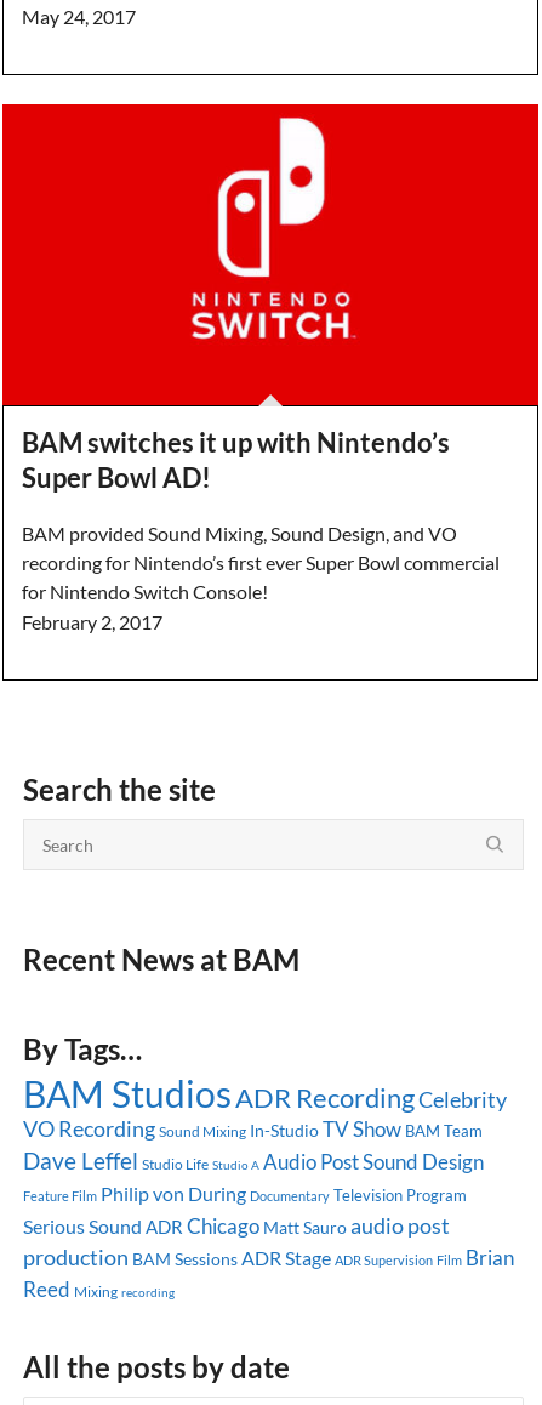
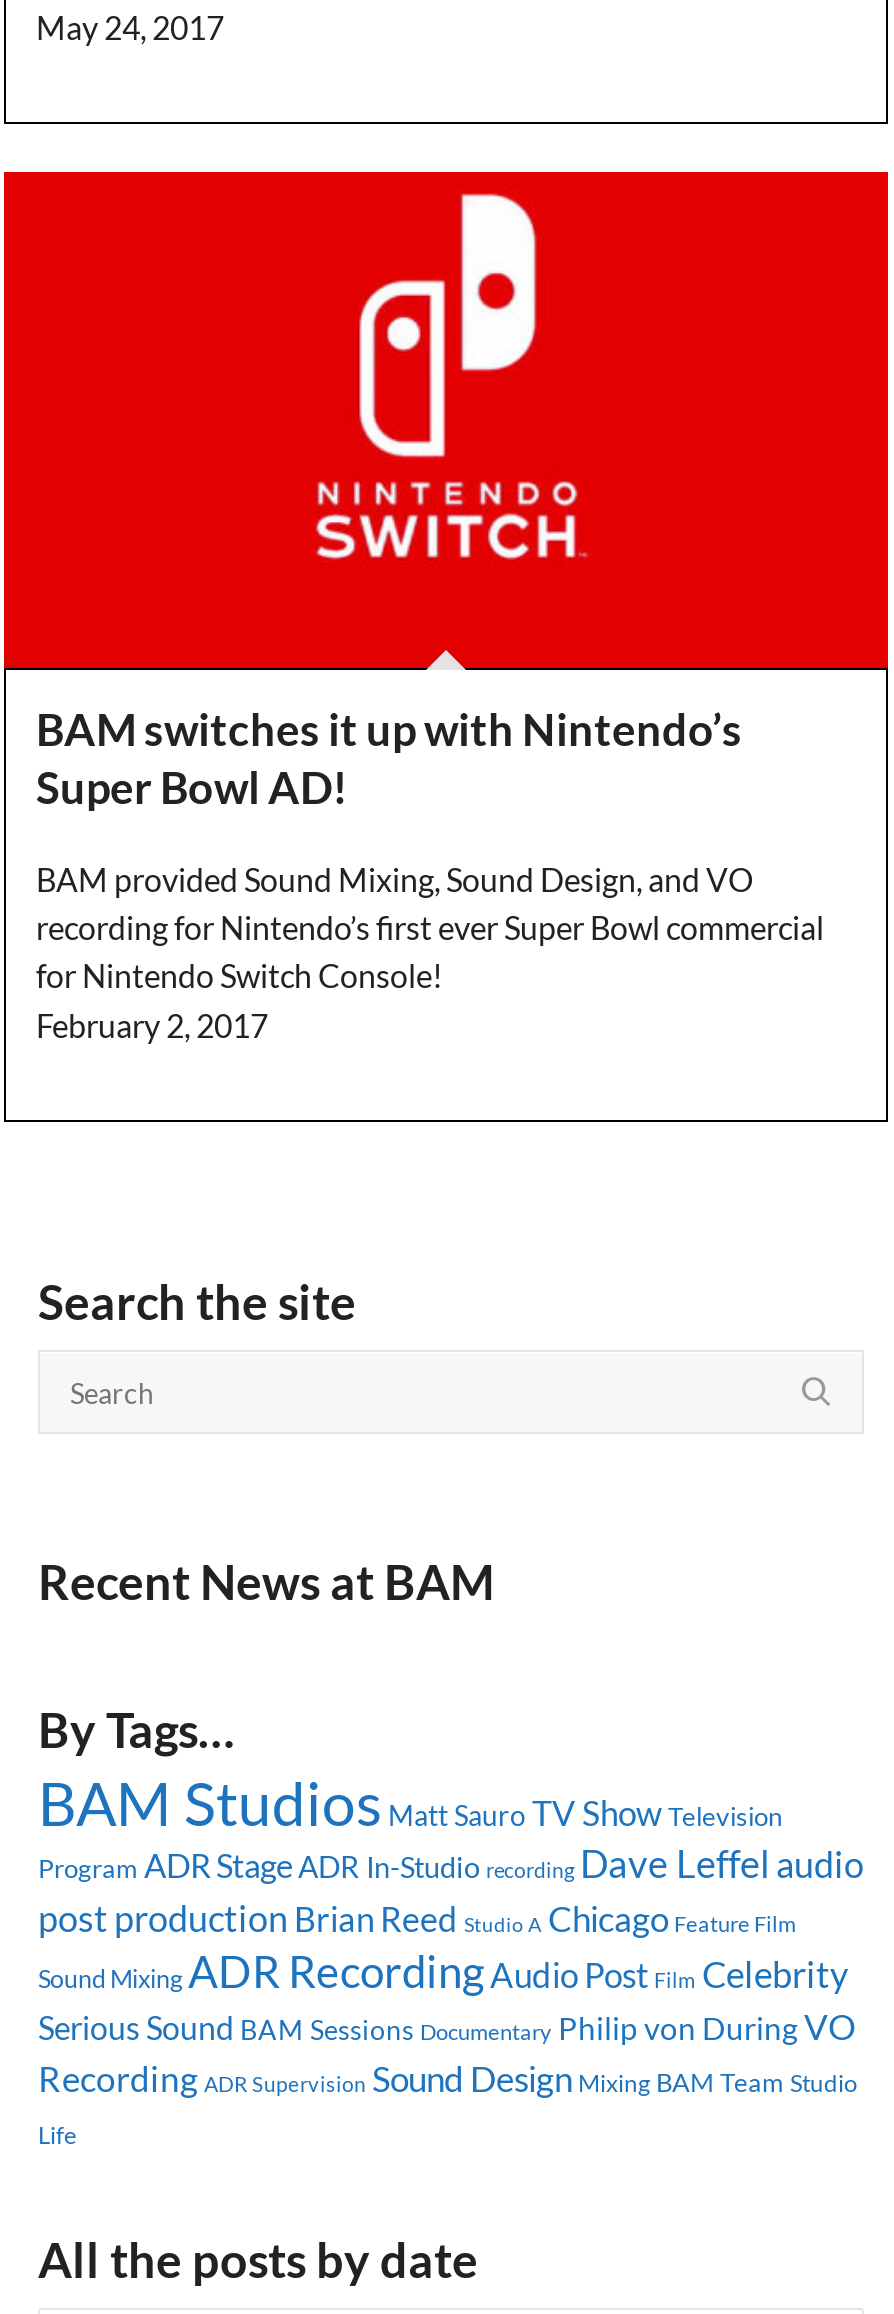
- BAM Studios ADR Recording Celebrity
- VO Recording Sound Mixing In-Studio TV Show BAM Team
- Dave Leffel Studio Life Studio A Audio Post Sound Design
- Feature Film Philip von During Documentary Television Program
- Serious Sound ADR Chicago Matt Sauro audio post
- production BAM Sessions ADR Stage ADR Supervision Film Brian
- Reed Mixing recording
+ BAM Studios Matt Sauro TV Show Television
+ Program ADR Stage ADR In-Studio recording Dave Leffel audio
+ post production Brian Reed Studio A Chicago Feature Film
+ Sound Mixing ADR Recording Audio Post Film Celebrity
+ Serious Sound BAM Sessions Documentary Philip von During VO
+ Recording ADR Supervision Sound Design Mixing BAM Team Studio
+ Life
